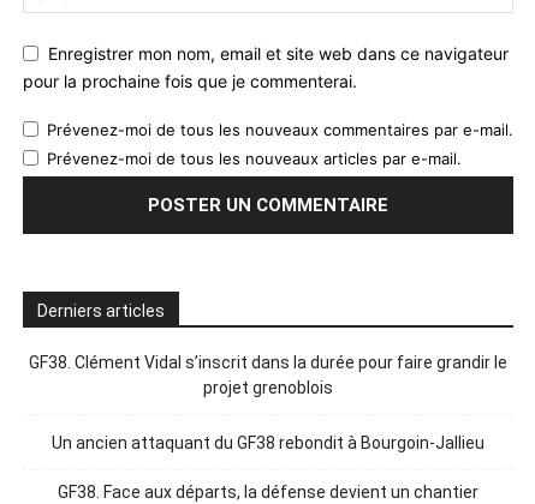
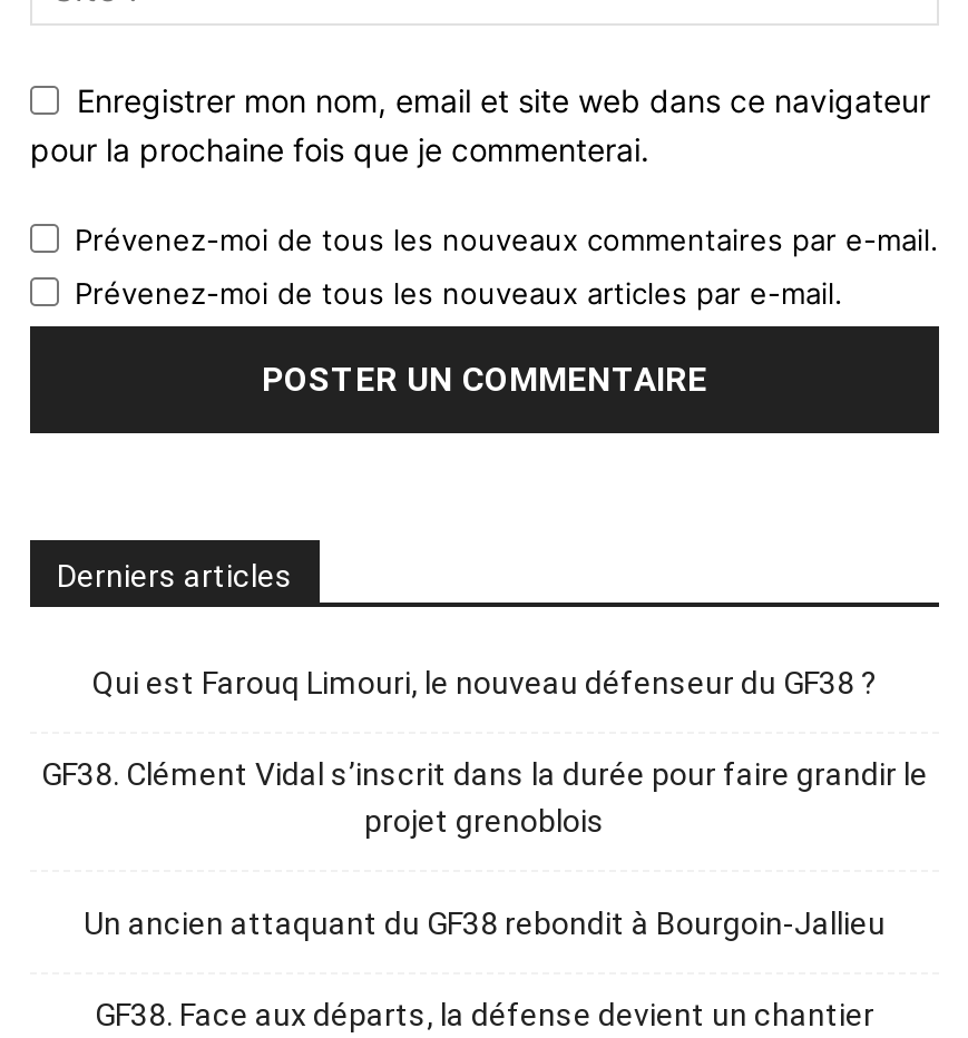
+ Qui est Farouq Limouri, le nouveau défenseur du GF38 ?
